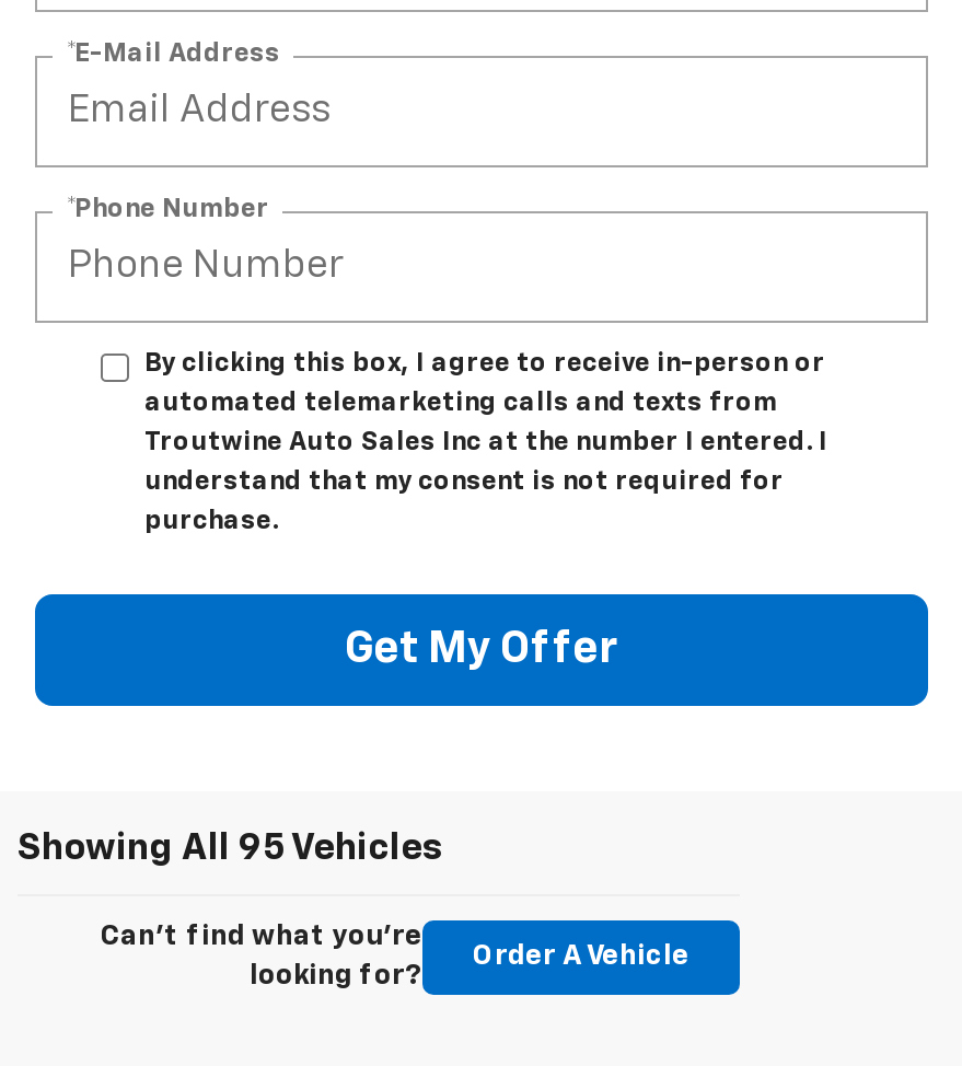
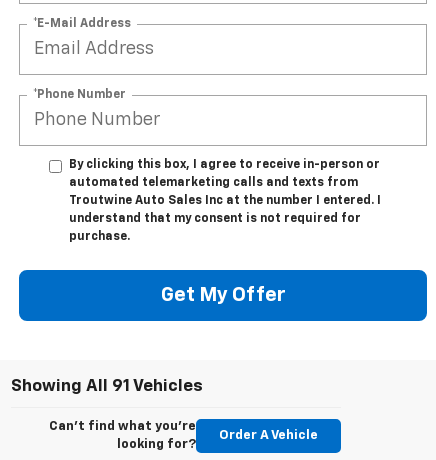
- Showing All 95 Vehicles
+ Showing All 91 Vehicles
